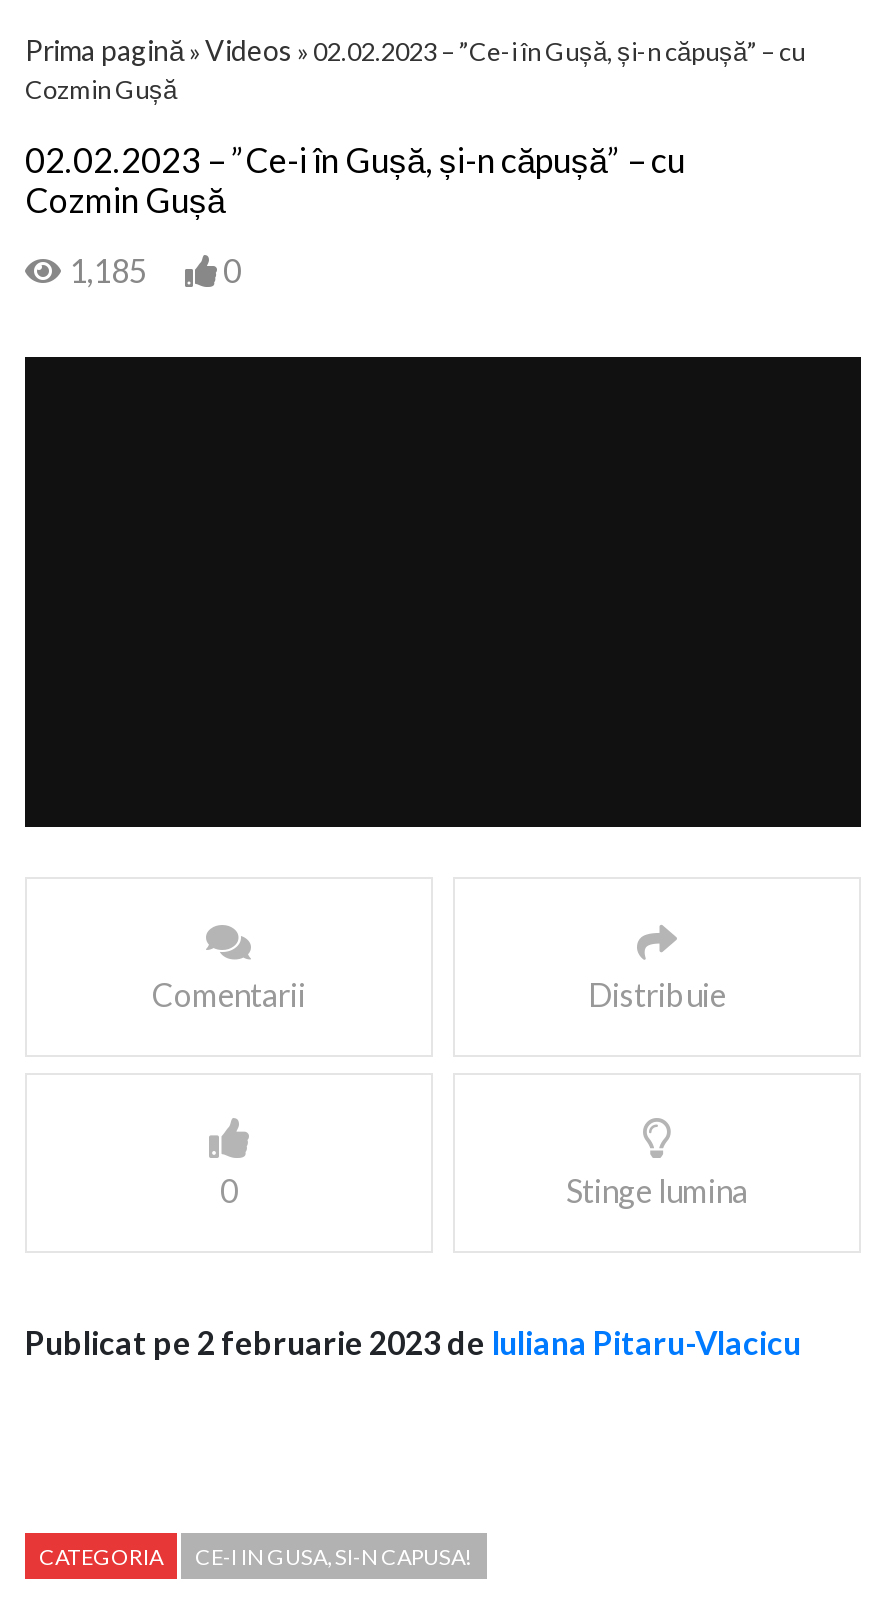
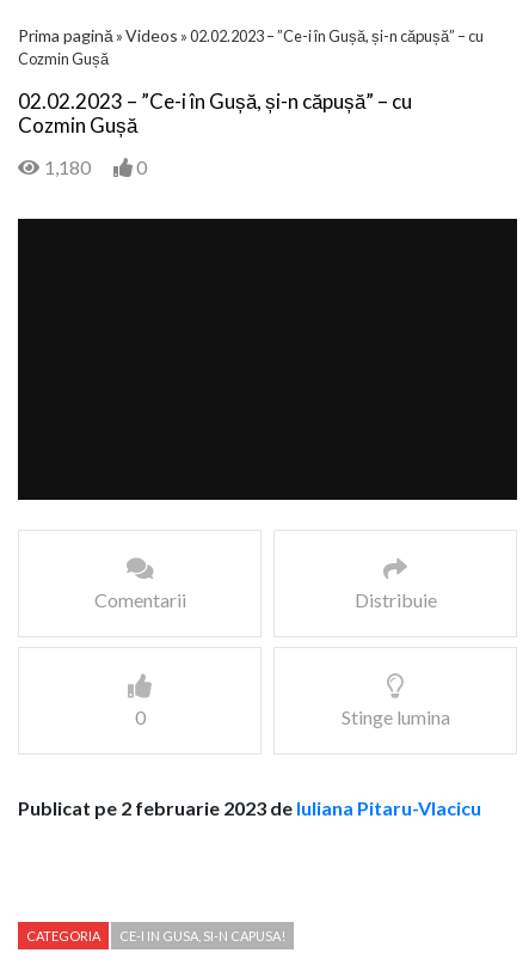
- 1,185 0
+ 1,180 0
